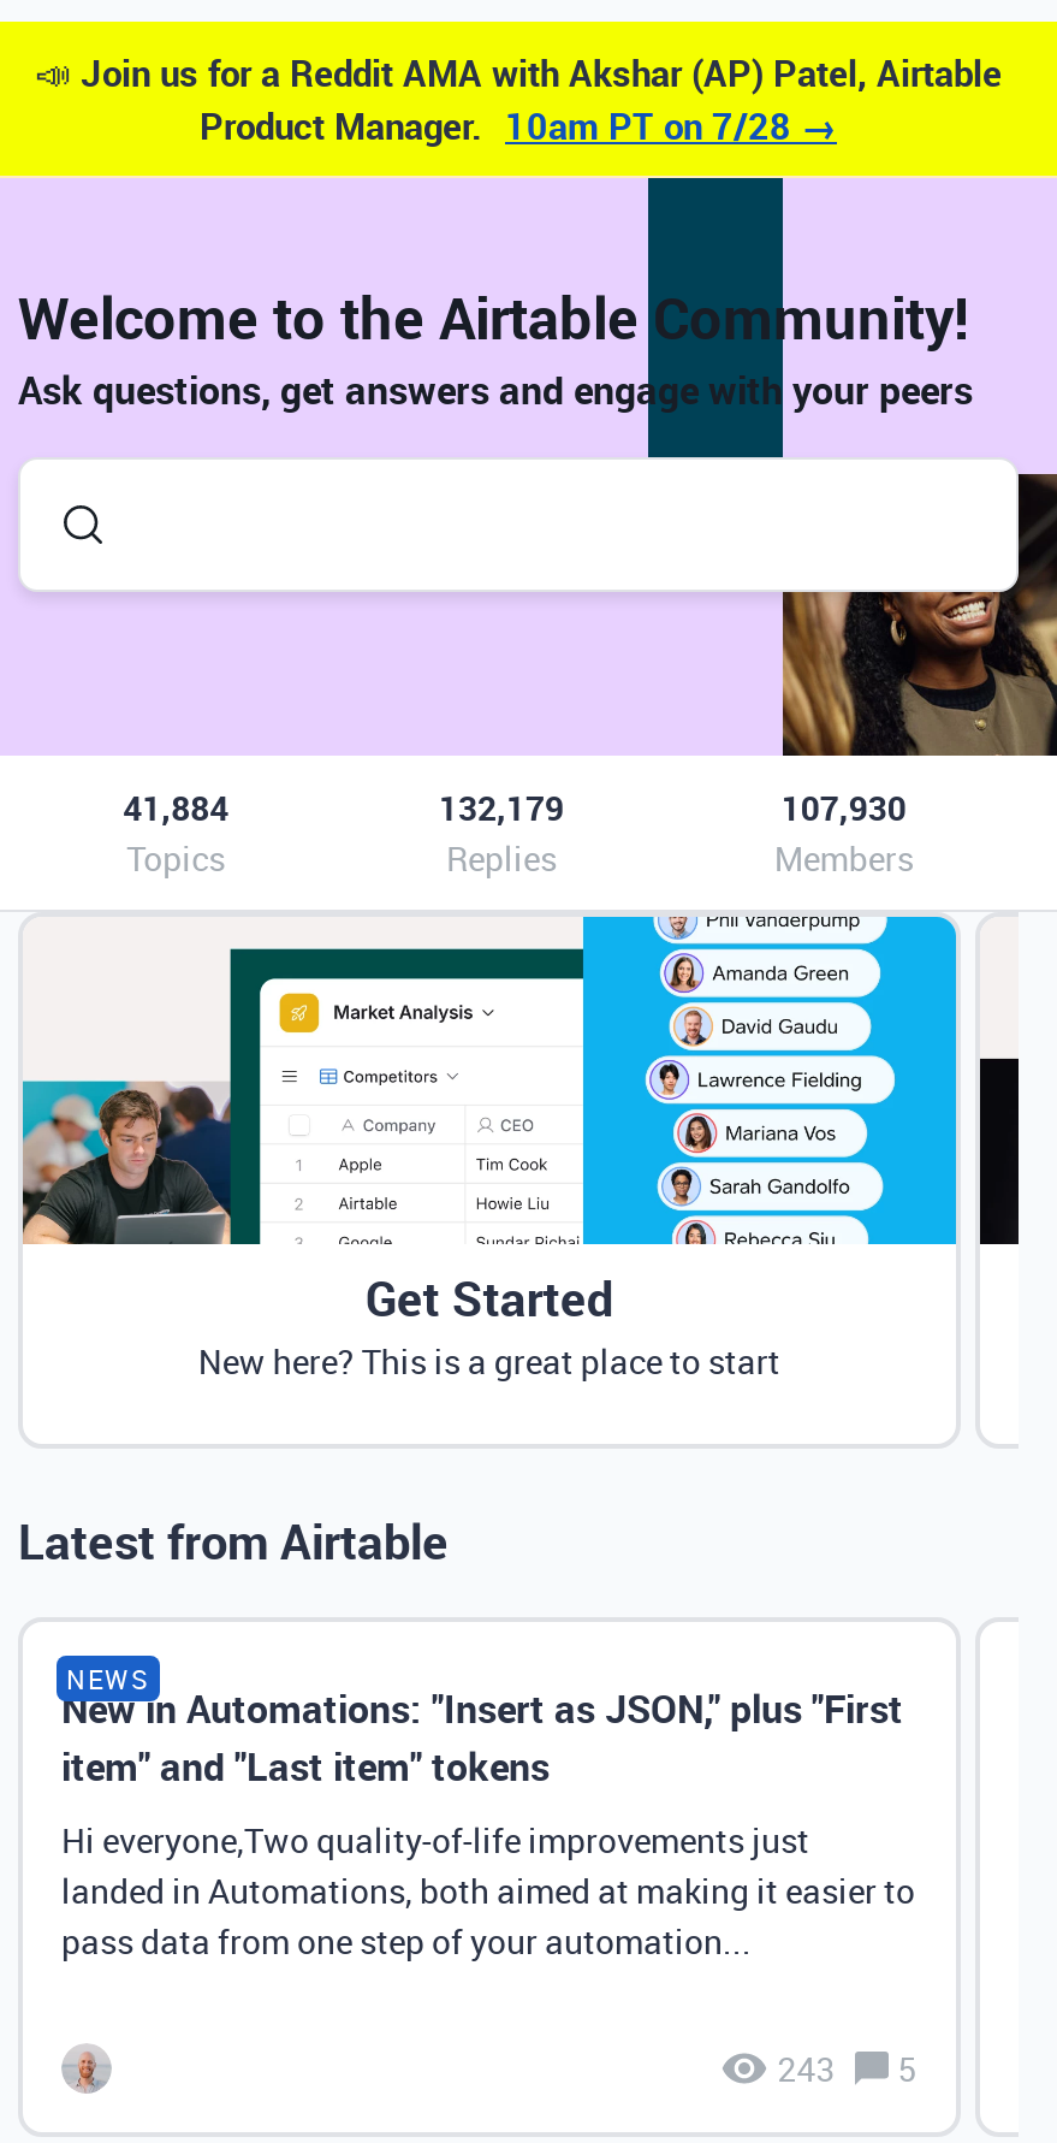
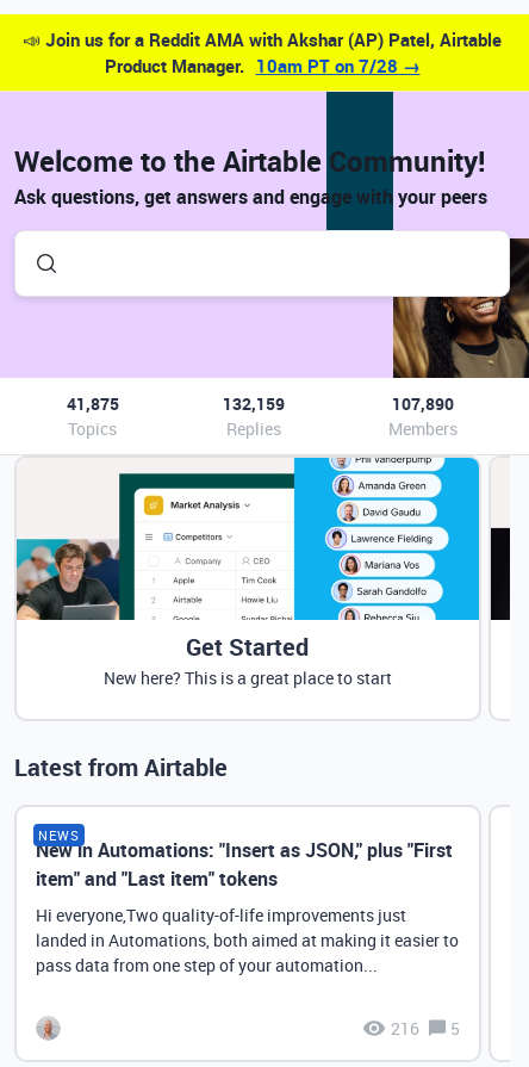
- 41,884
+ 41,875

- 132,179
+ 132,159

- 107,930
+ 107,890

- 243 5
+ 216 5
